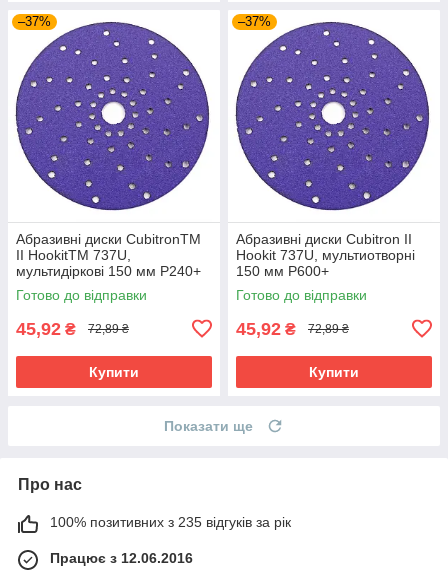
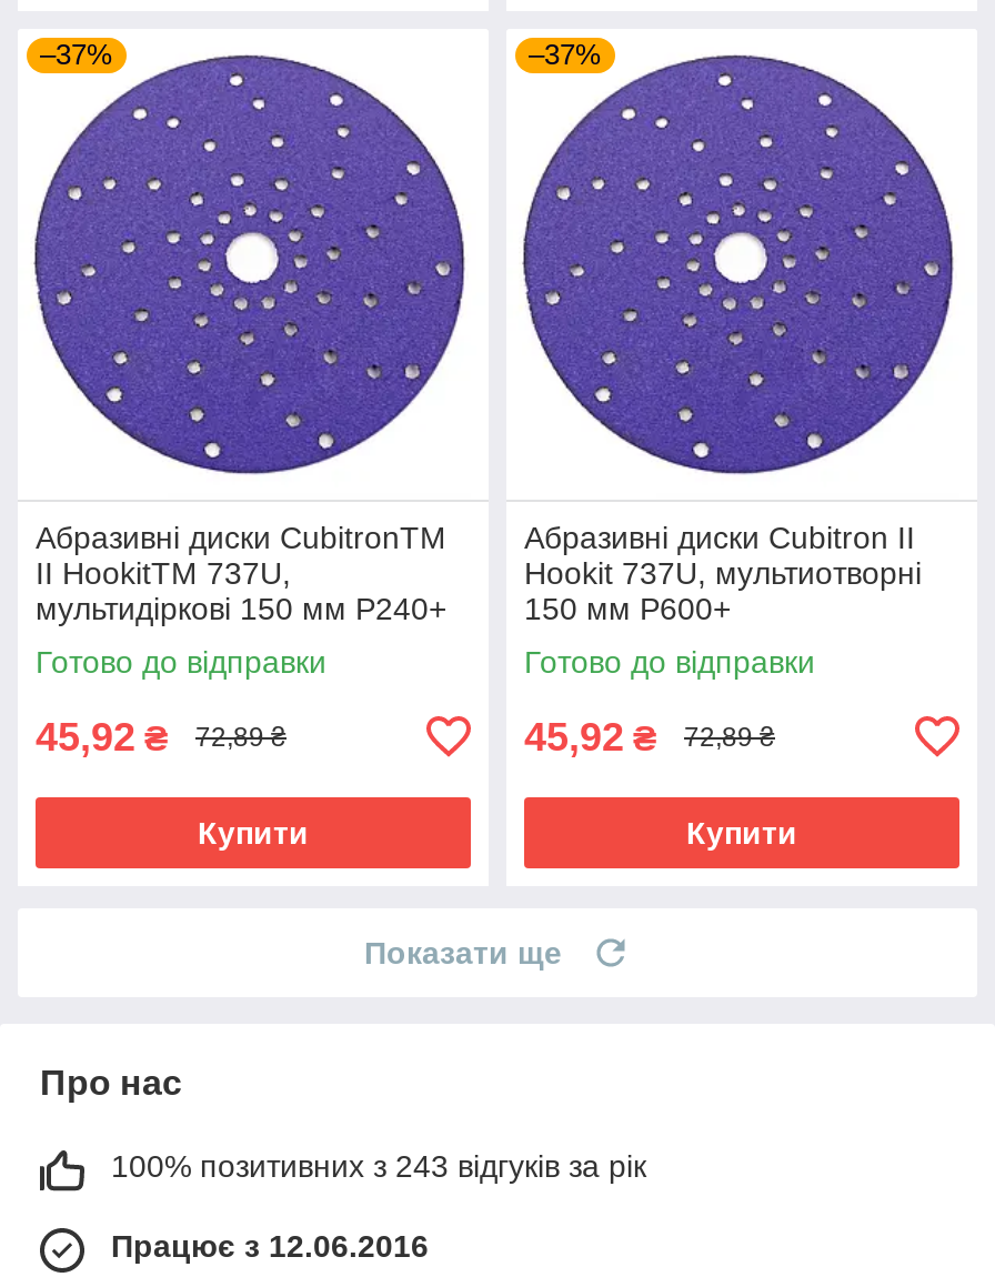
- 100% позитивних з 235 відгуків за рік
+ 100% позитивних з 243 відгуків за рік
